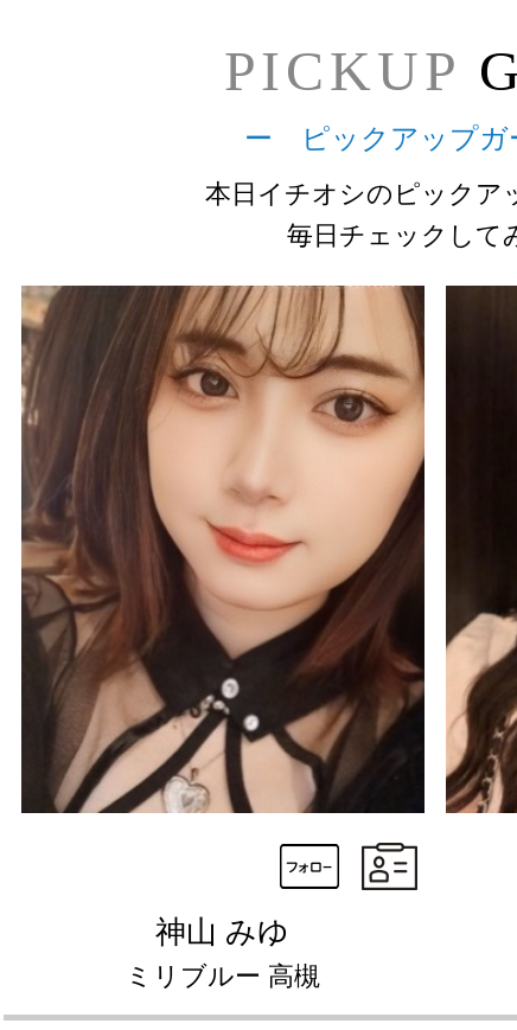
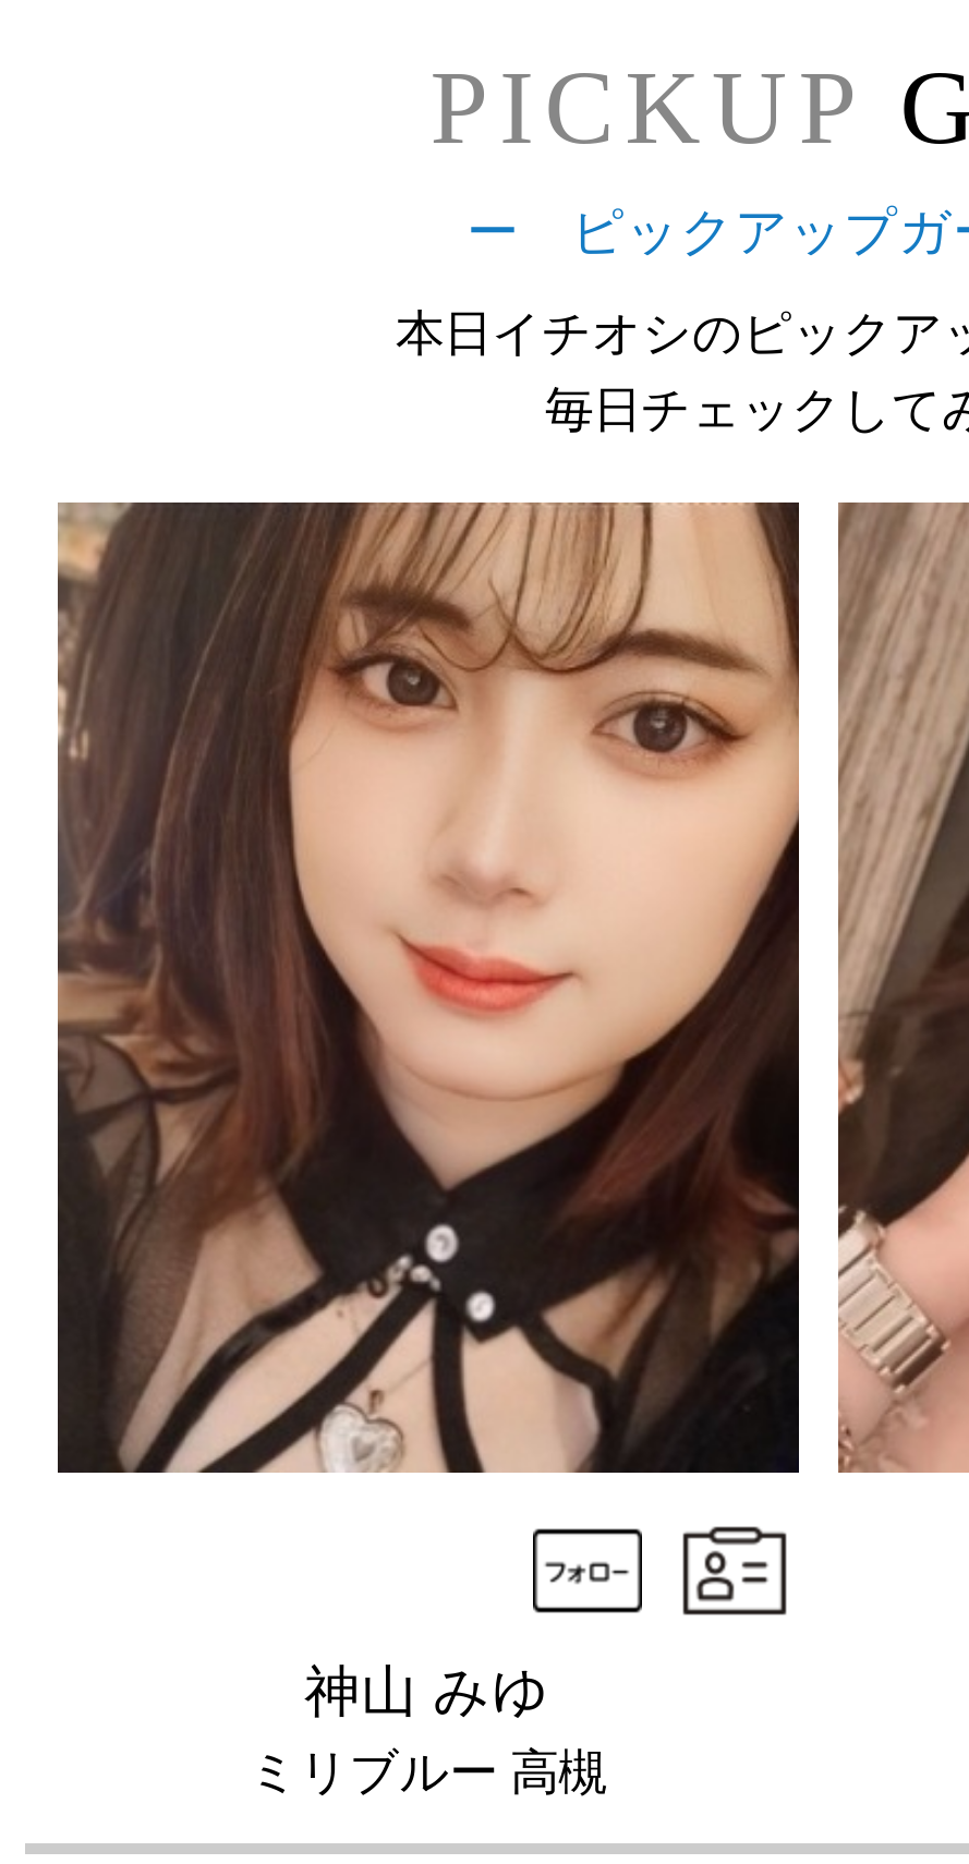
- [image]
+ [image]
